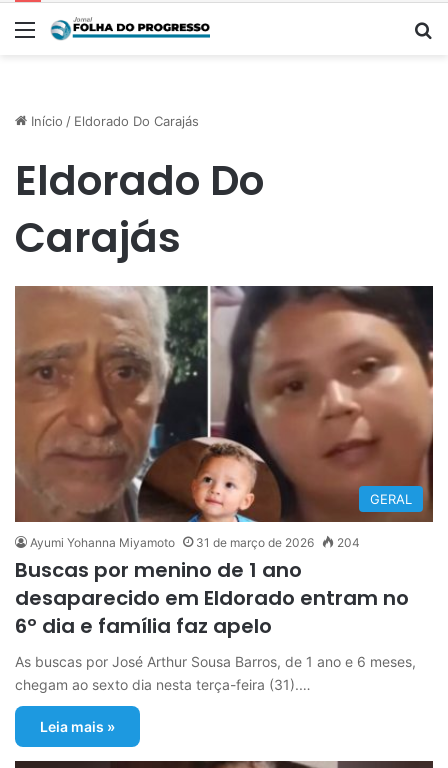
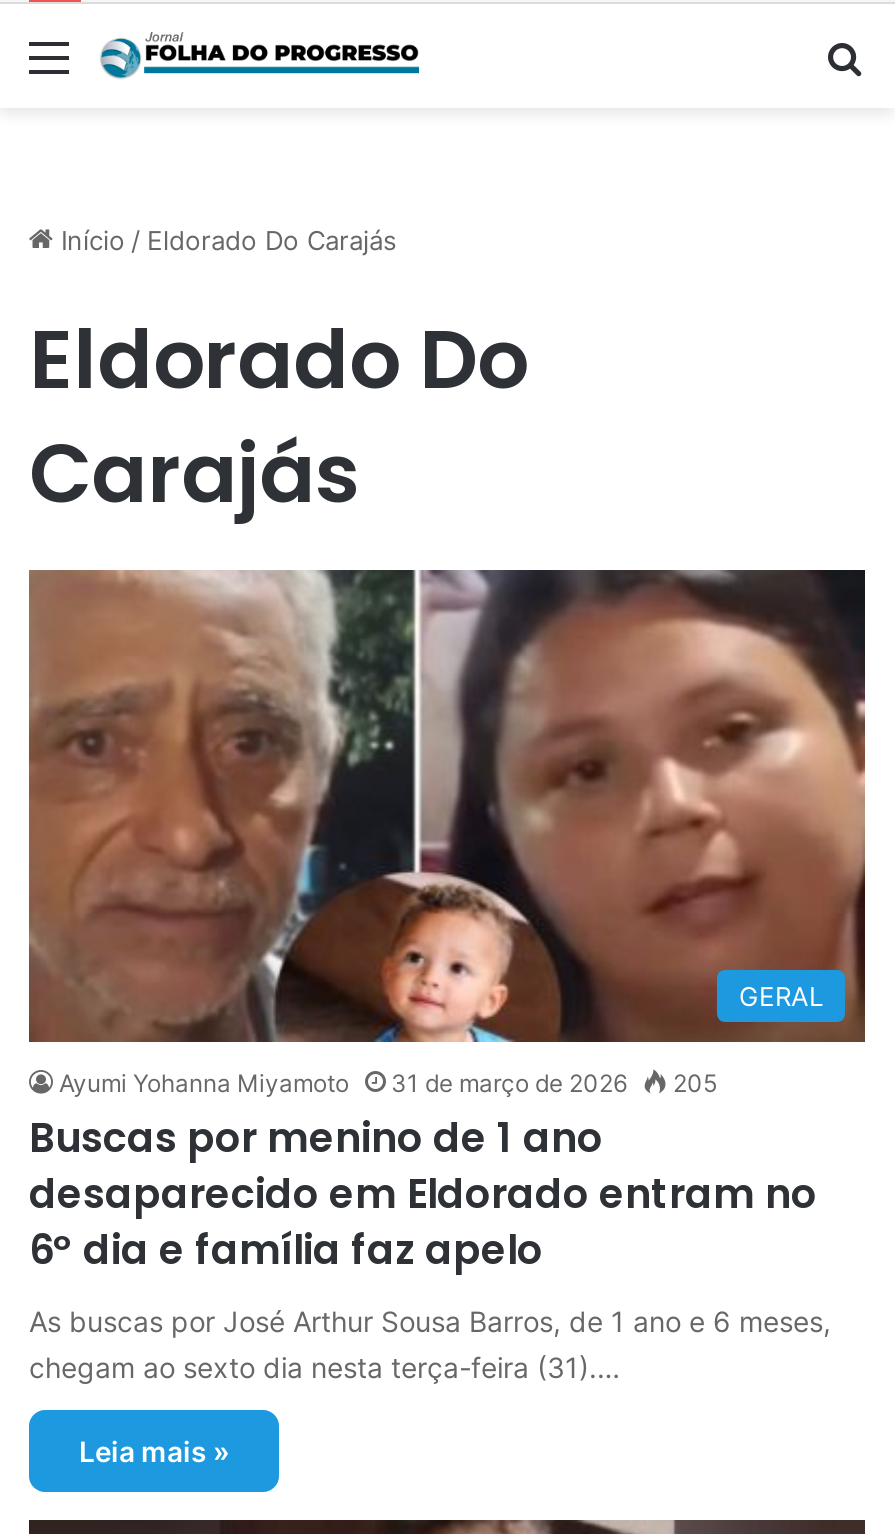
- Ayumi Yohanna Miyamoto 31 de março de 2026 204
+ Ayumi Yohanna Miyamoto 31 de março de 2026 205
